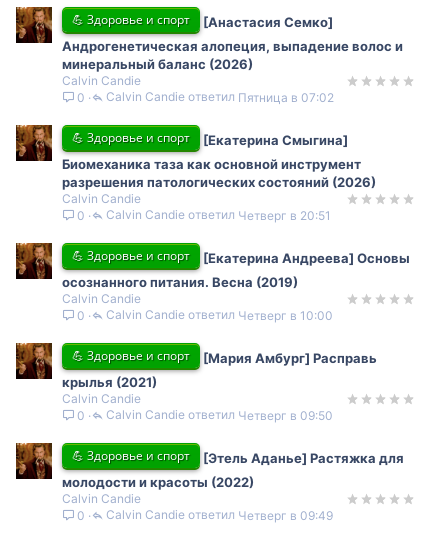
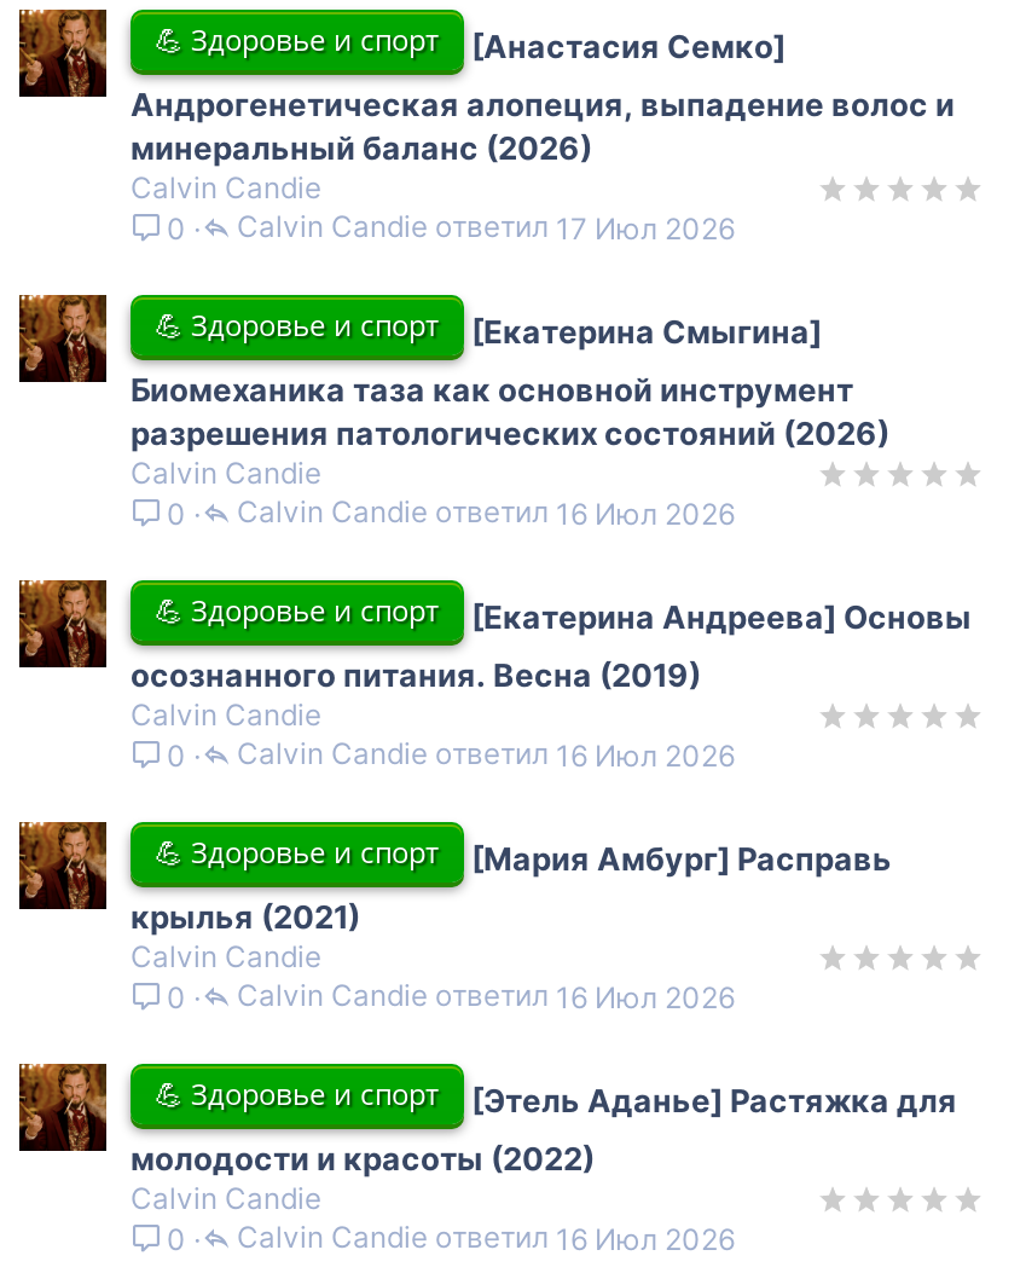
- Пятница в 07:02
+ 17 Июл 2026

- Четверг в 20:51
+ 16 Июл 2026

- Четверг в 10:00
+ 16 Июл 2026

- Четверг в 09:50
+ 16 Июл 2026

- Четверг в 09:49
+ 16 Июл 2026
